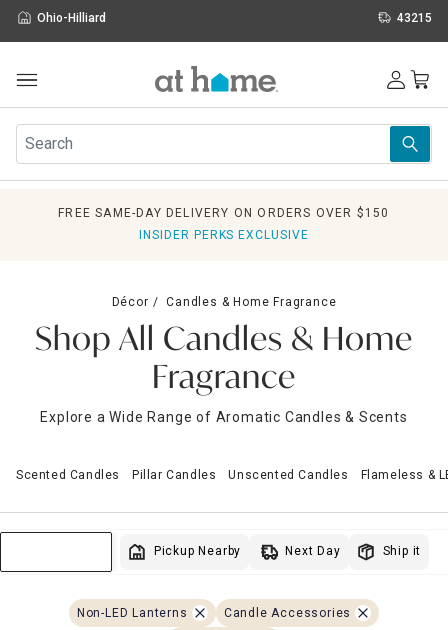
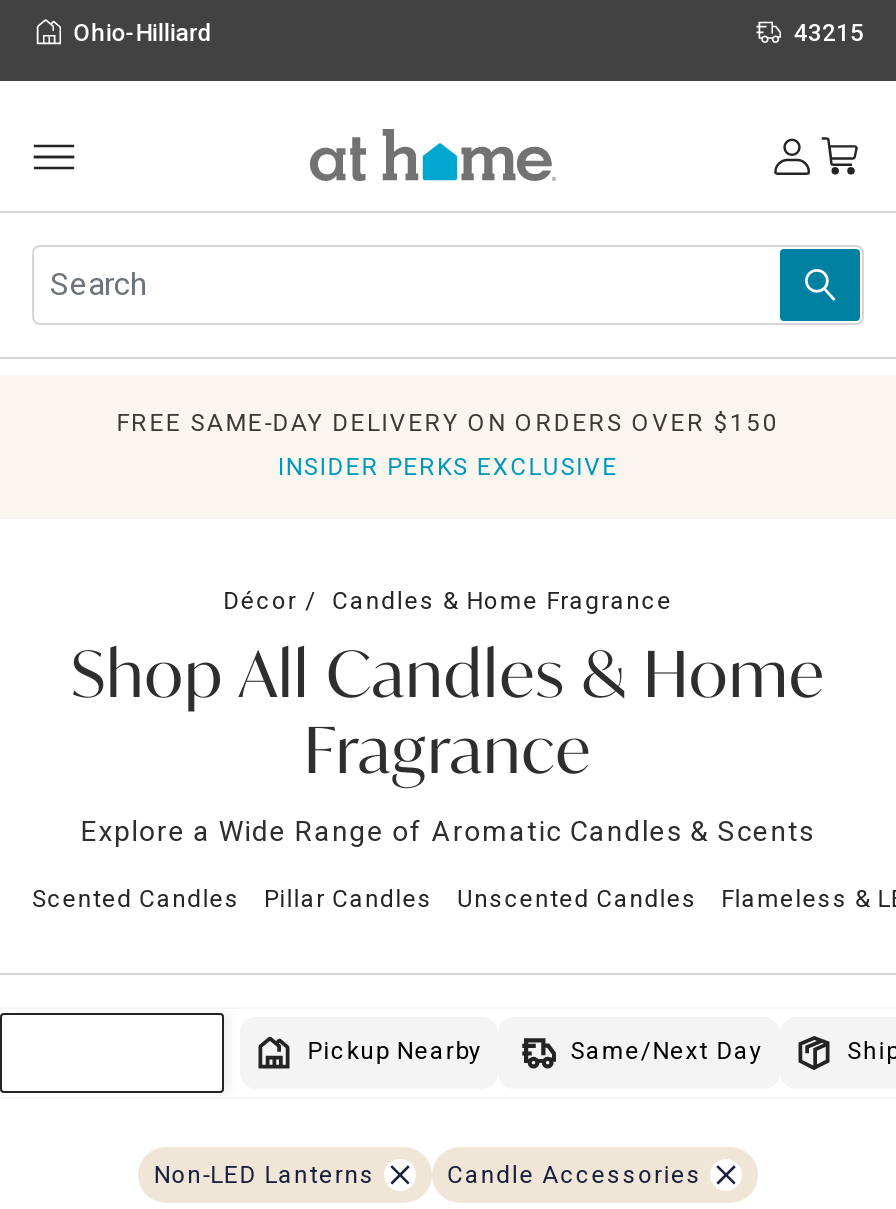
- Next Day
+ Same/Next Day
